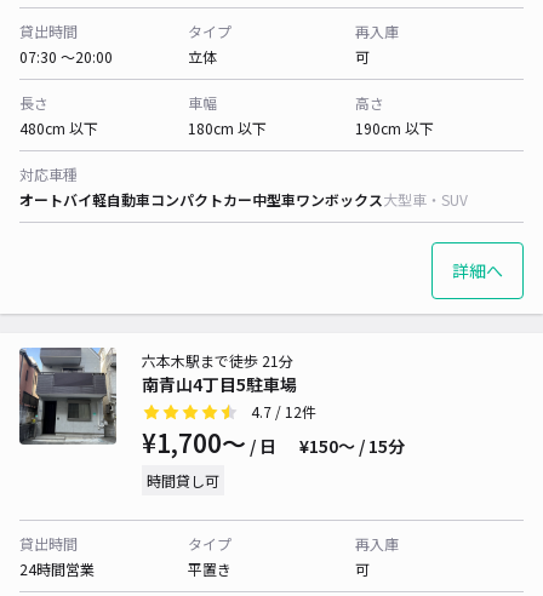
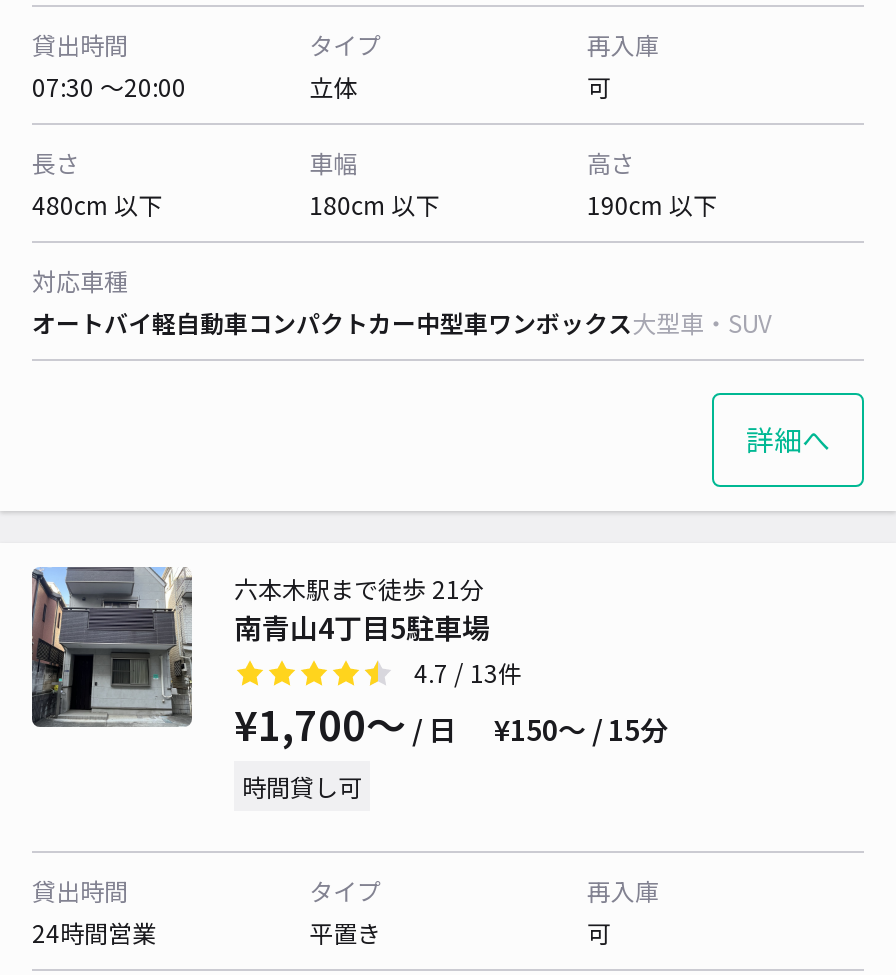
- 4.7 / 12件
+ 4.7 / 13件
